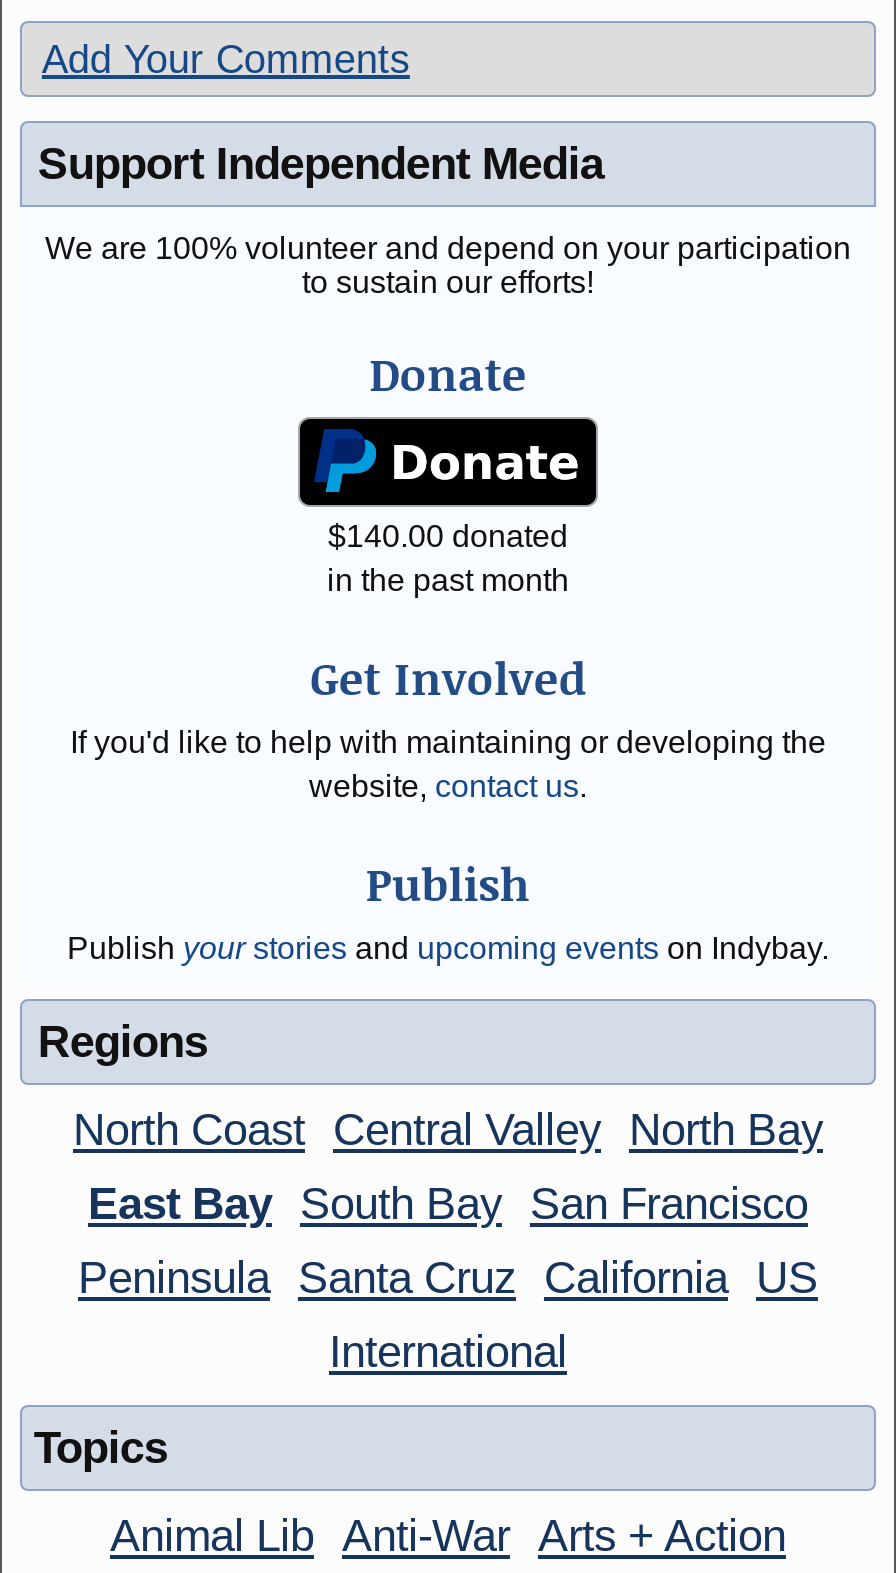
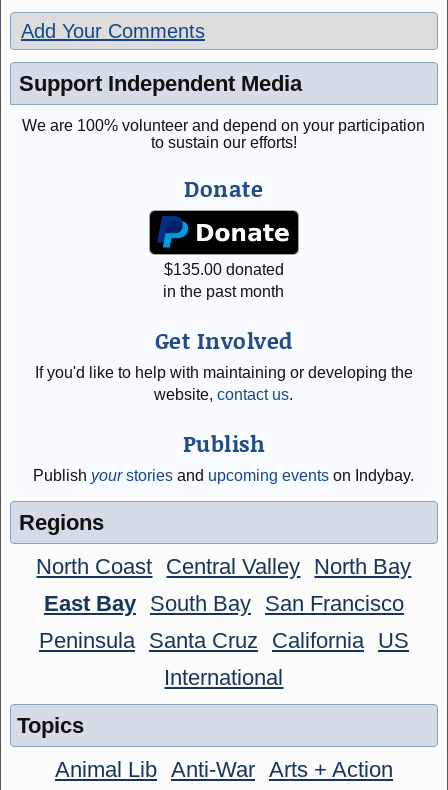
- $140.00 donated
+ $135.00 donated
